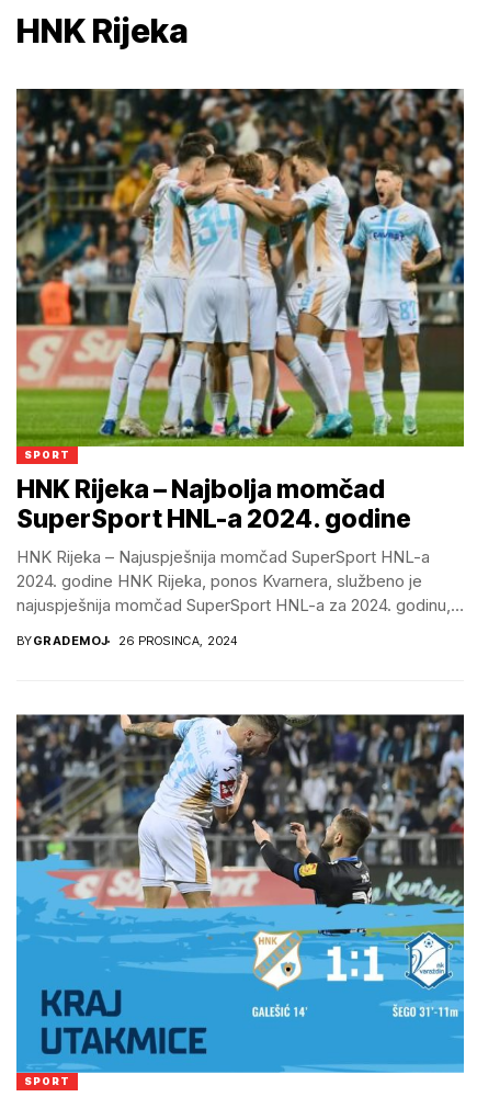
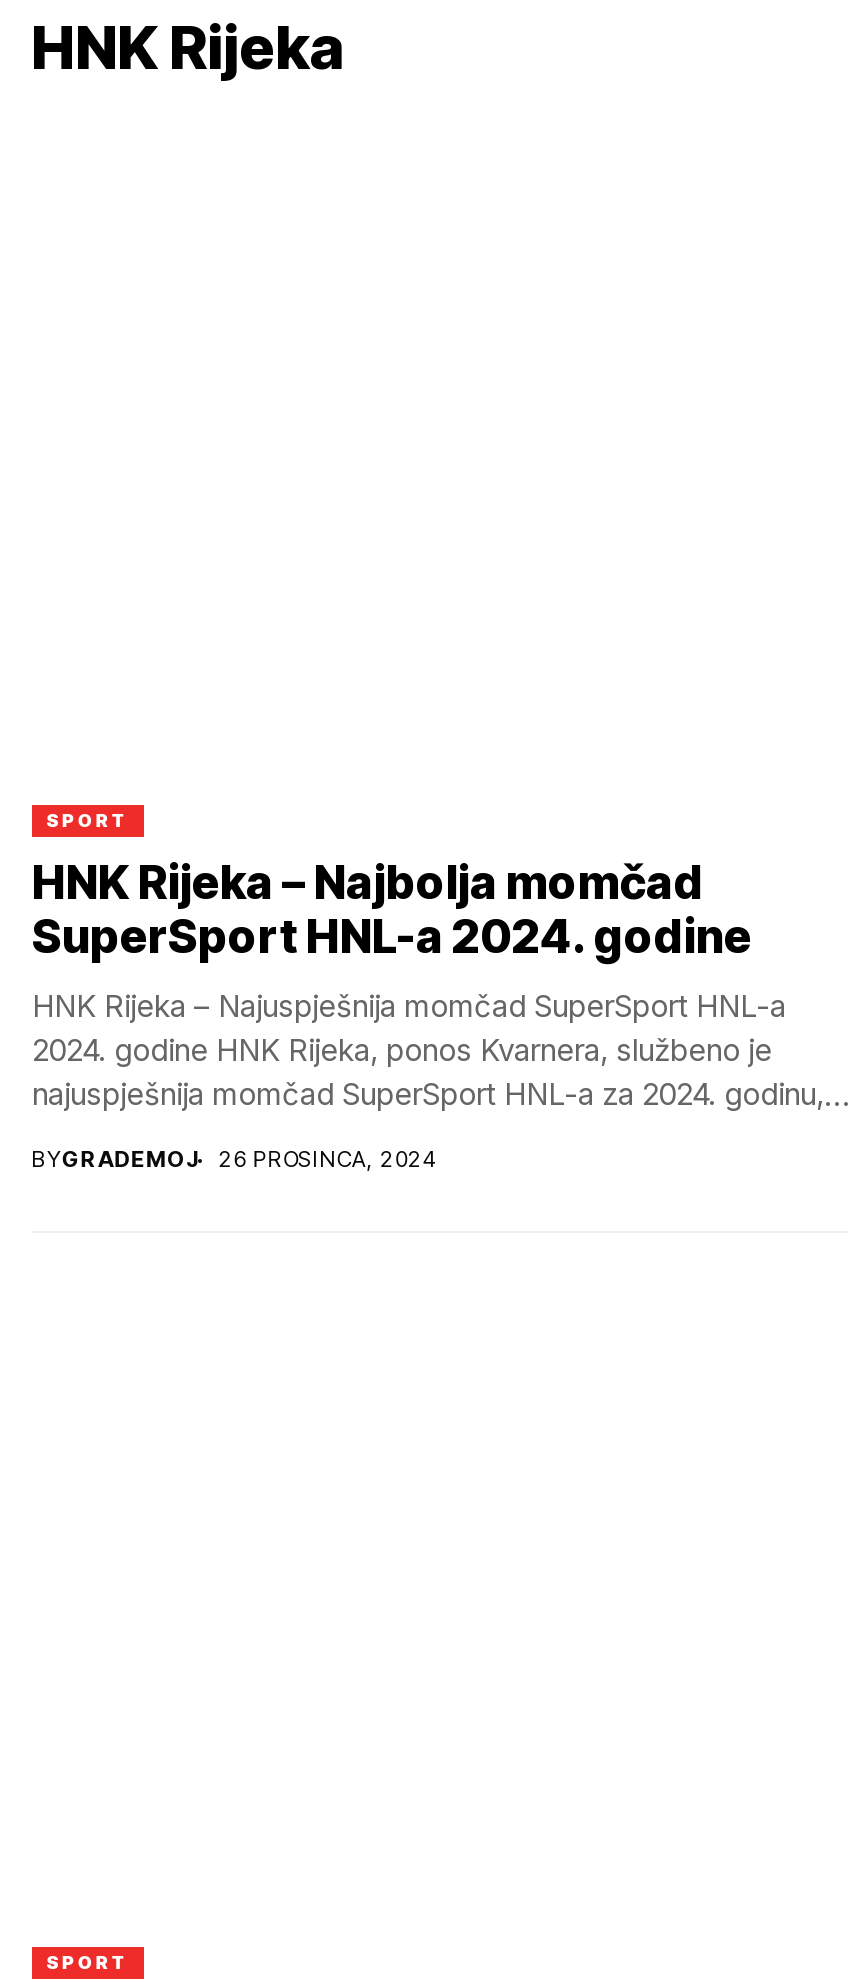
- [image]

- [image]
